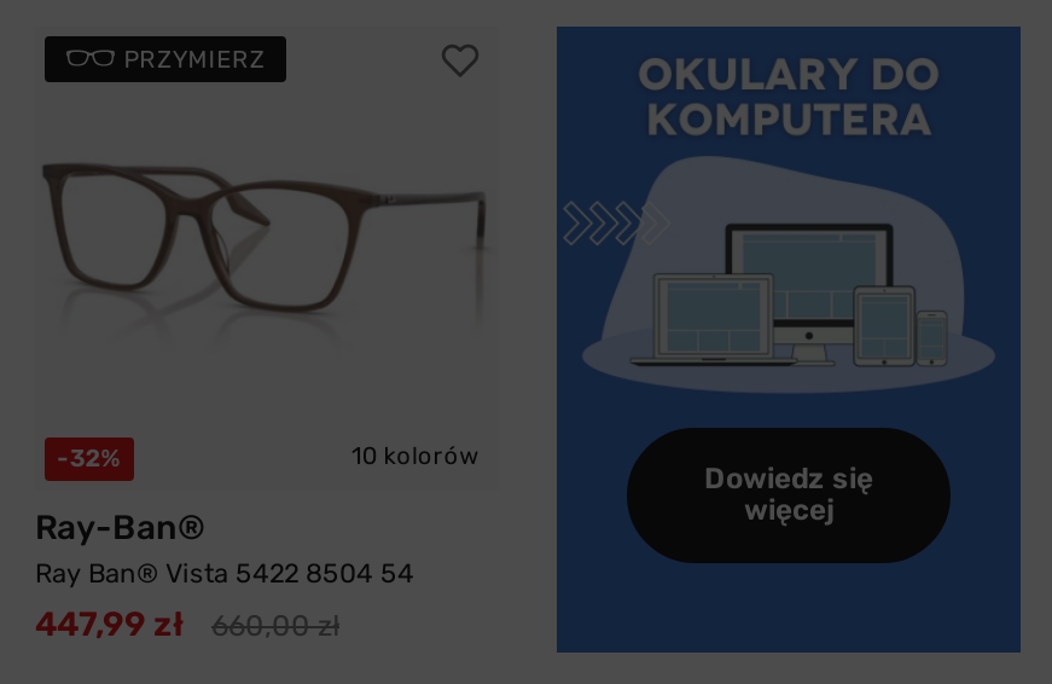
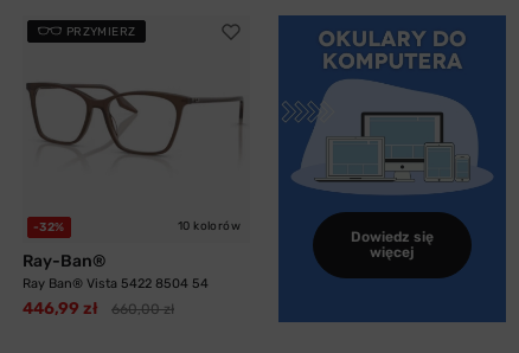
- 447,99 zł
+ 446,99 zł
